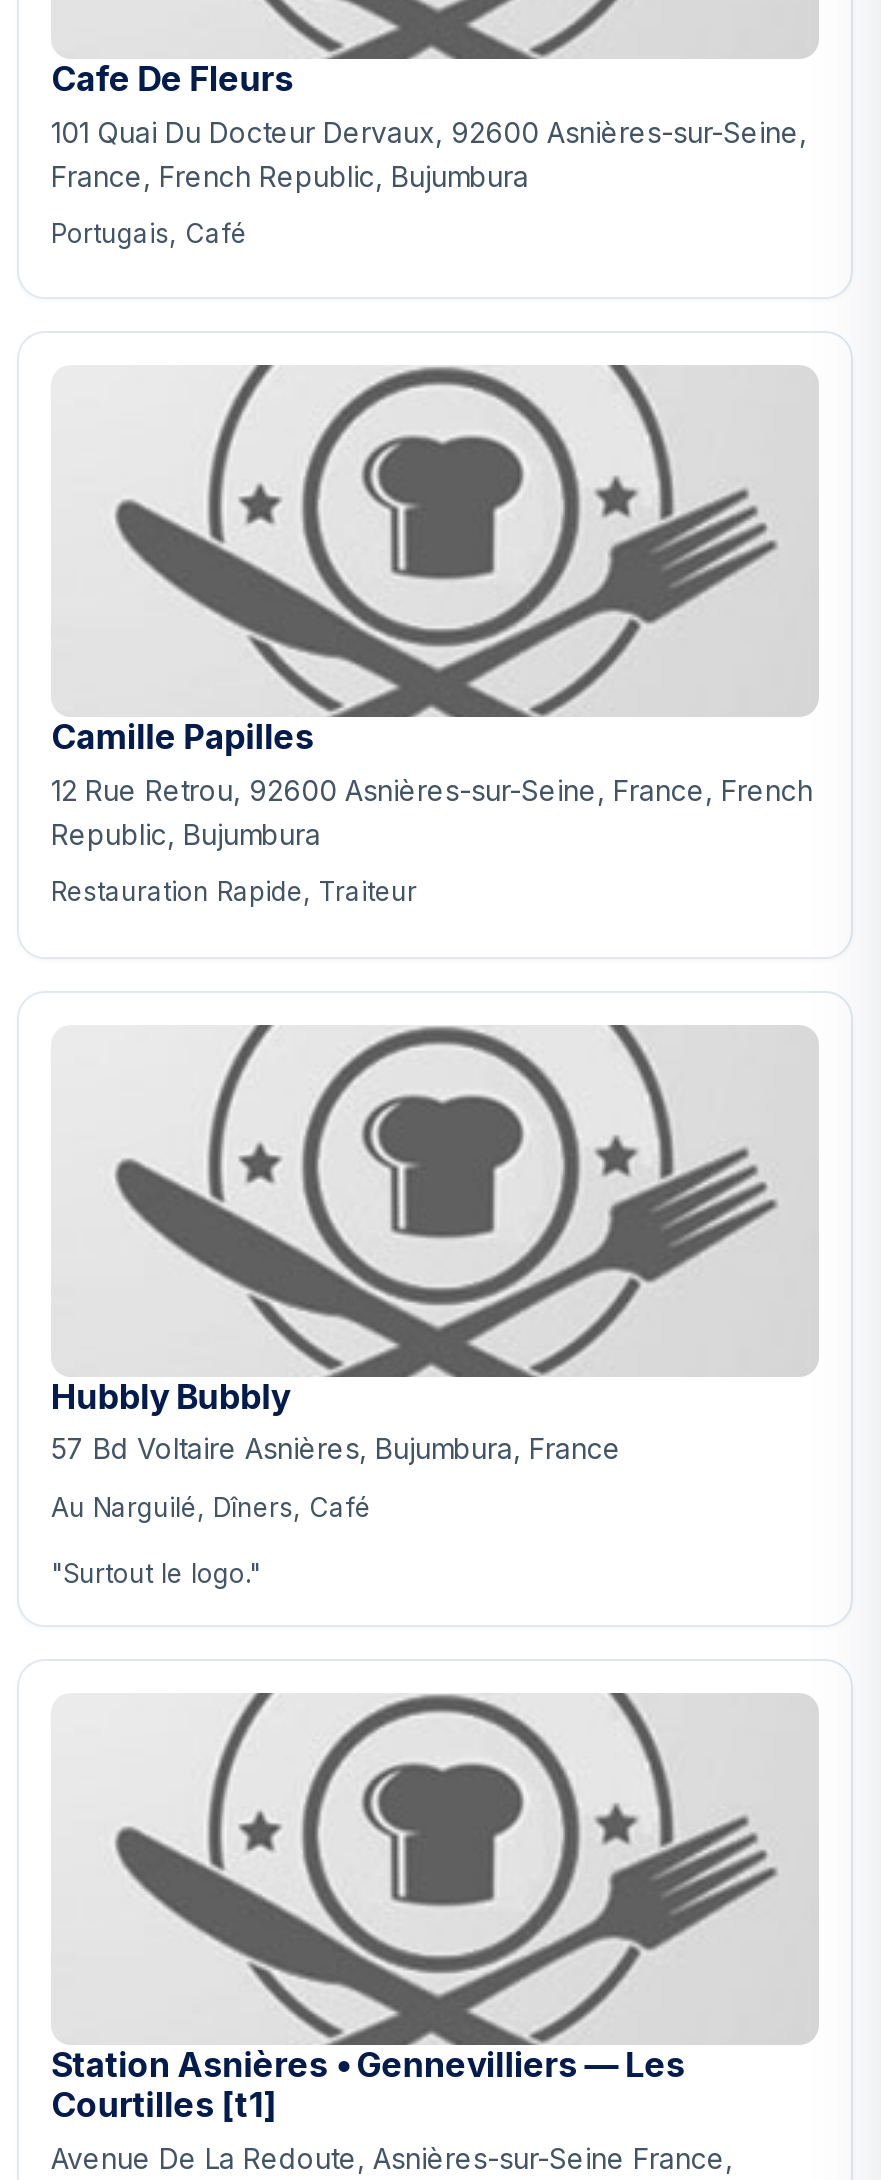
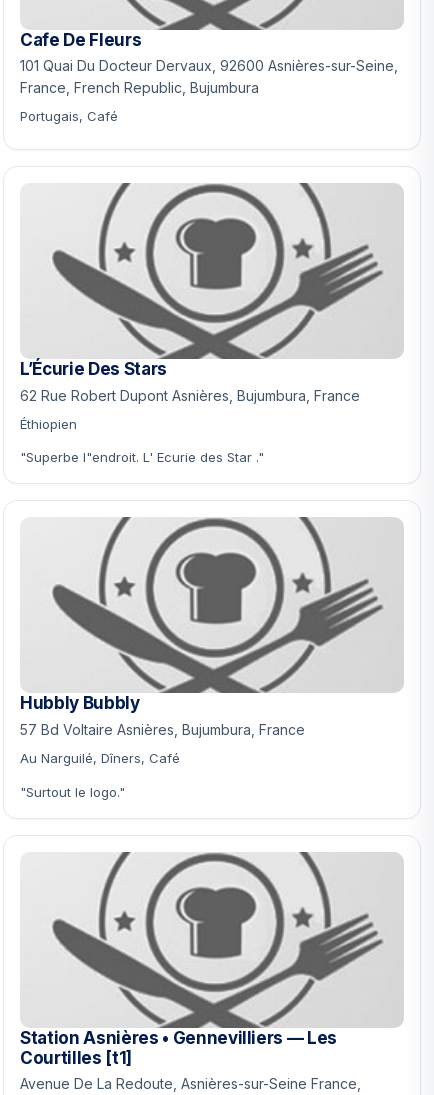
- Camille Papilles
- 12 Rue Retrou, 92600 Asnières-sur-Seine, France, French
- Republic, Bujumbura
- Restauration Rapide, Traiteur
+ L’Écurie Des Stars
+ 62 Rue Robert Dupont Asnières, Bujumbura, France
+ Éthiopien
+ "Superbe l"endroit. L' Ecurie des Star ."
